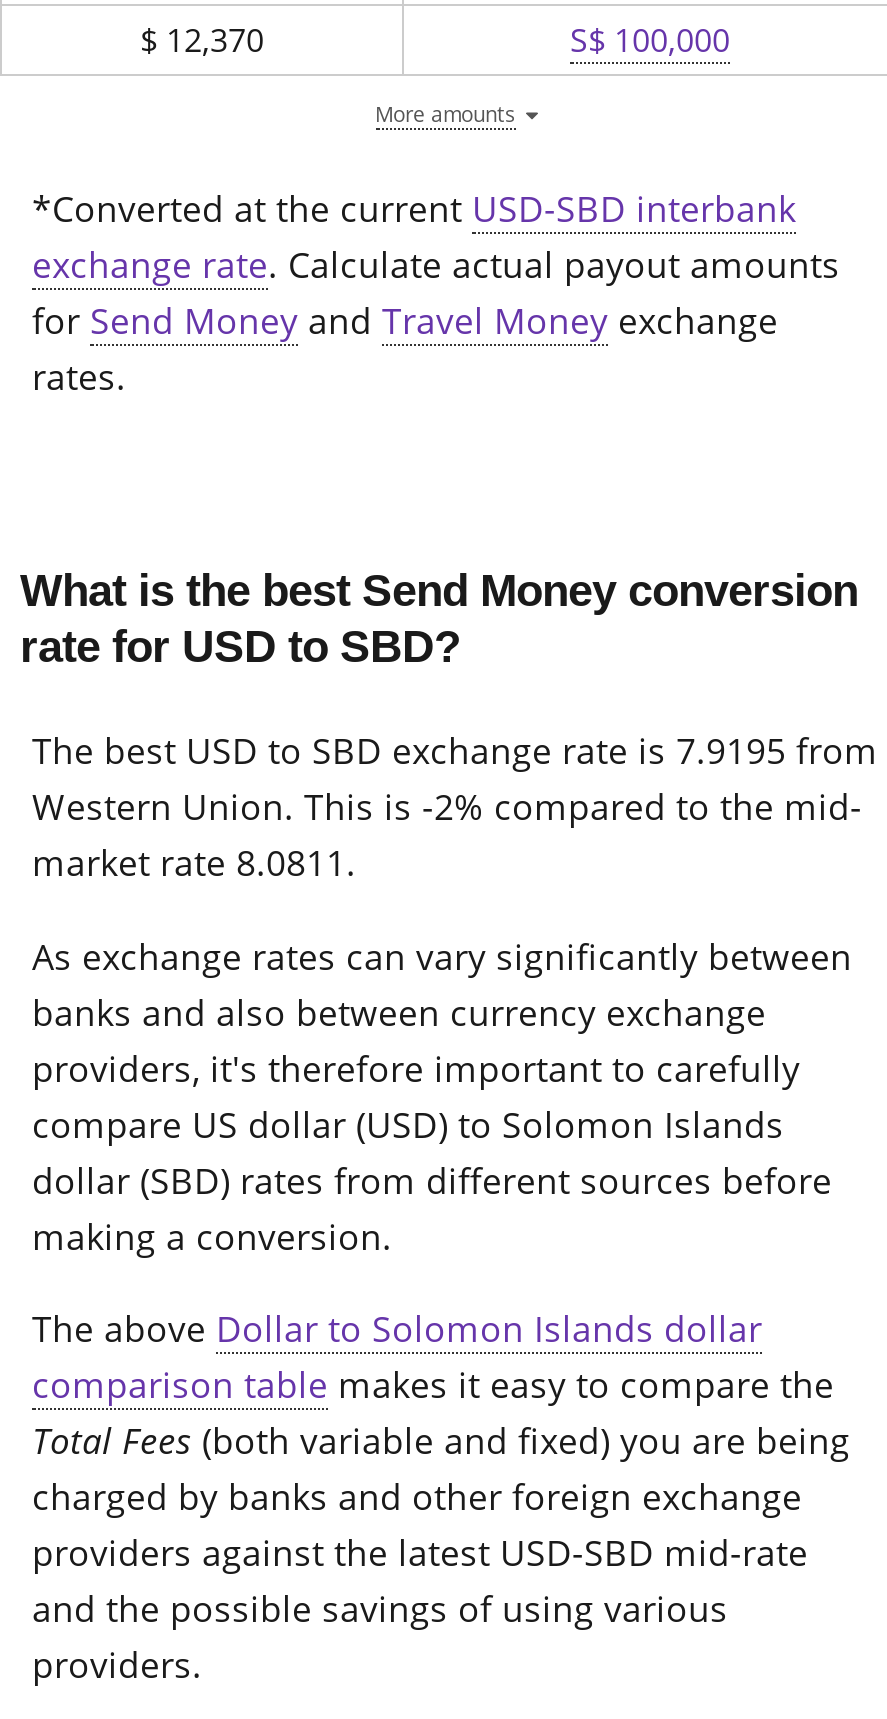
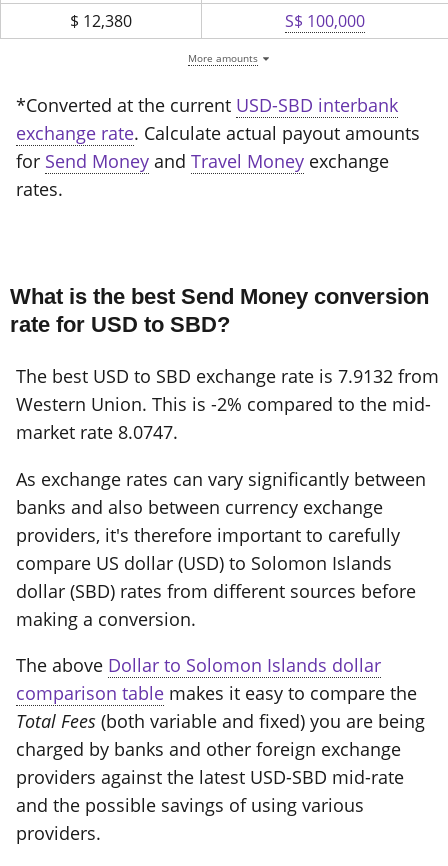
- $12,370
+ $12,380

- The best USD to SBD exchange rate is 7.9195 from
+ The best USD to SBD exchange rate is 7.9132 from

- market rate 8.0811.
+ market rate 8.0747.
